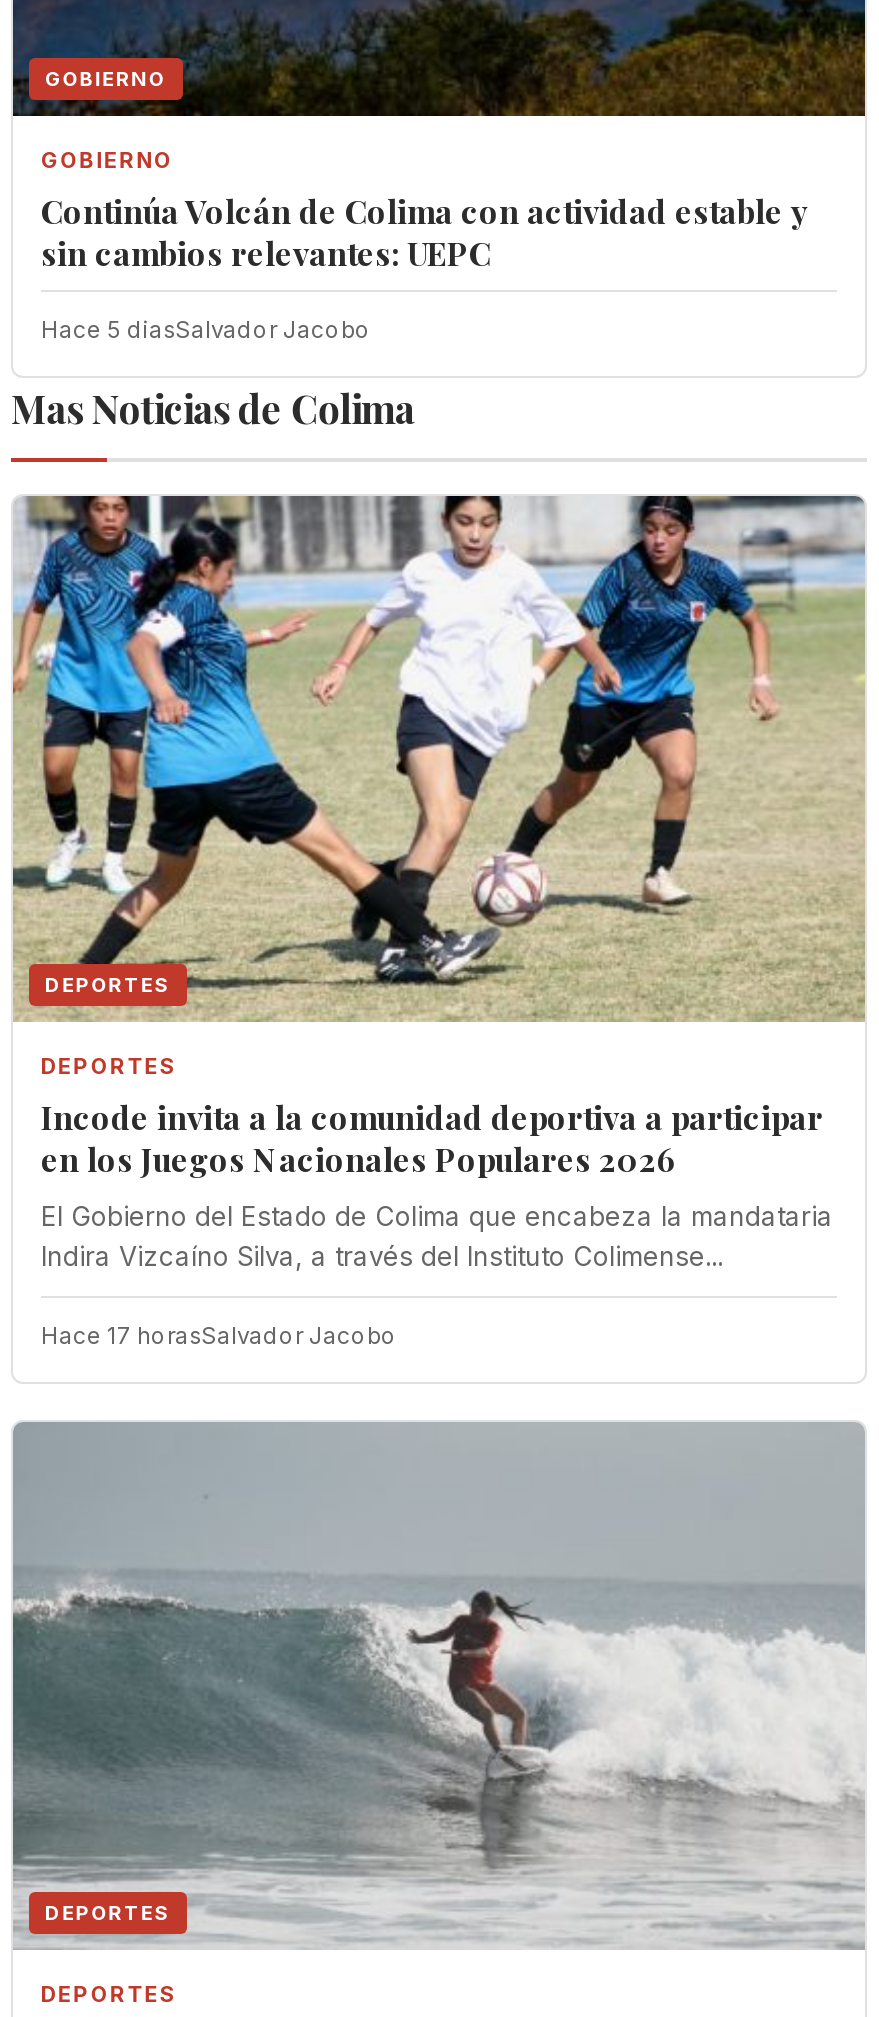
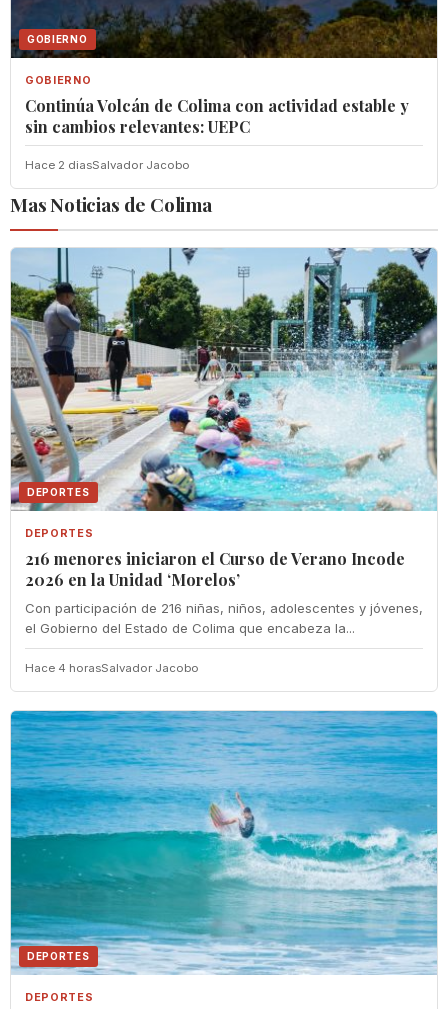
- Hace 5 diasSalvador Jacobo
+ Hace 2 diasSalvador Jacobo

- [image]
- Incode invita a la comunidad deportiva a participar
- en los Juegos Nacionales Populares 2026
+ [image]
+ 216 menores iniciaron el Curso de Verano Incode
+ 2026 en la Unidad ‘Morelos’

- El Gobierno del Estado de Colima que encabeza la mandataria
- Indira Vizcaíno Silva, a través del Instituto Colimense...
+ Con participación de 216 niñas, niños, adolescentes y jóvenes,
+ el Gobierno del Estado de Colima que encabeza la...

- Hace 17 horasSalvador Jacobo
+ Hace 4 horasSalvador Jacobo

- [image]
+ [image]
